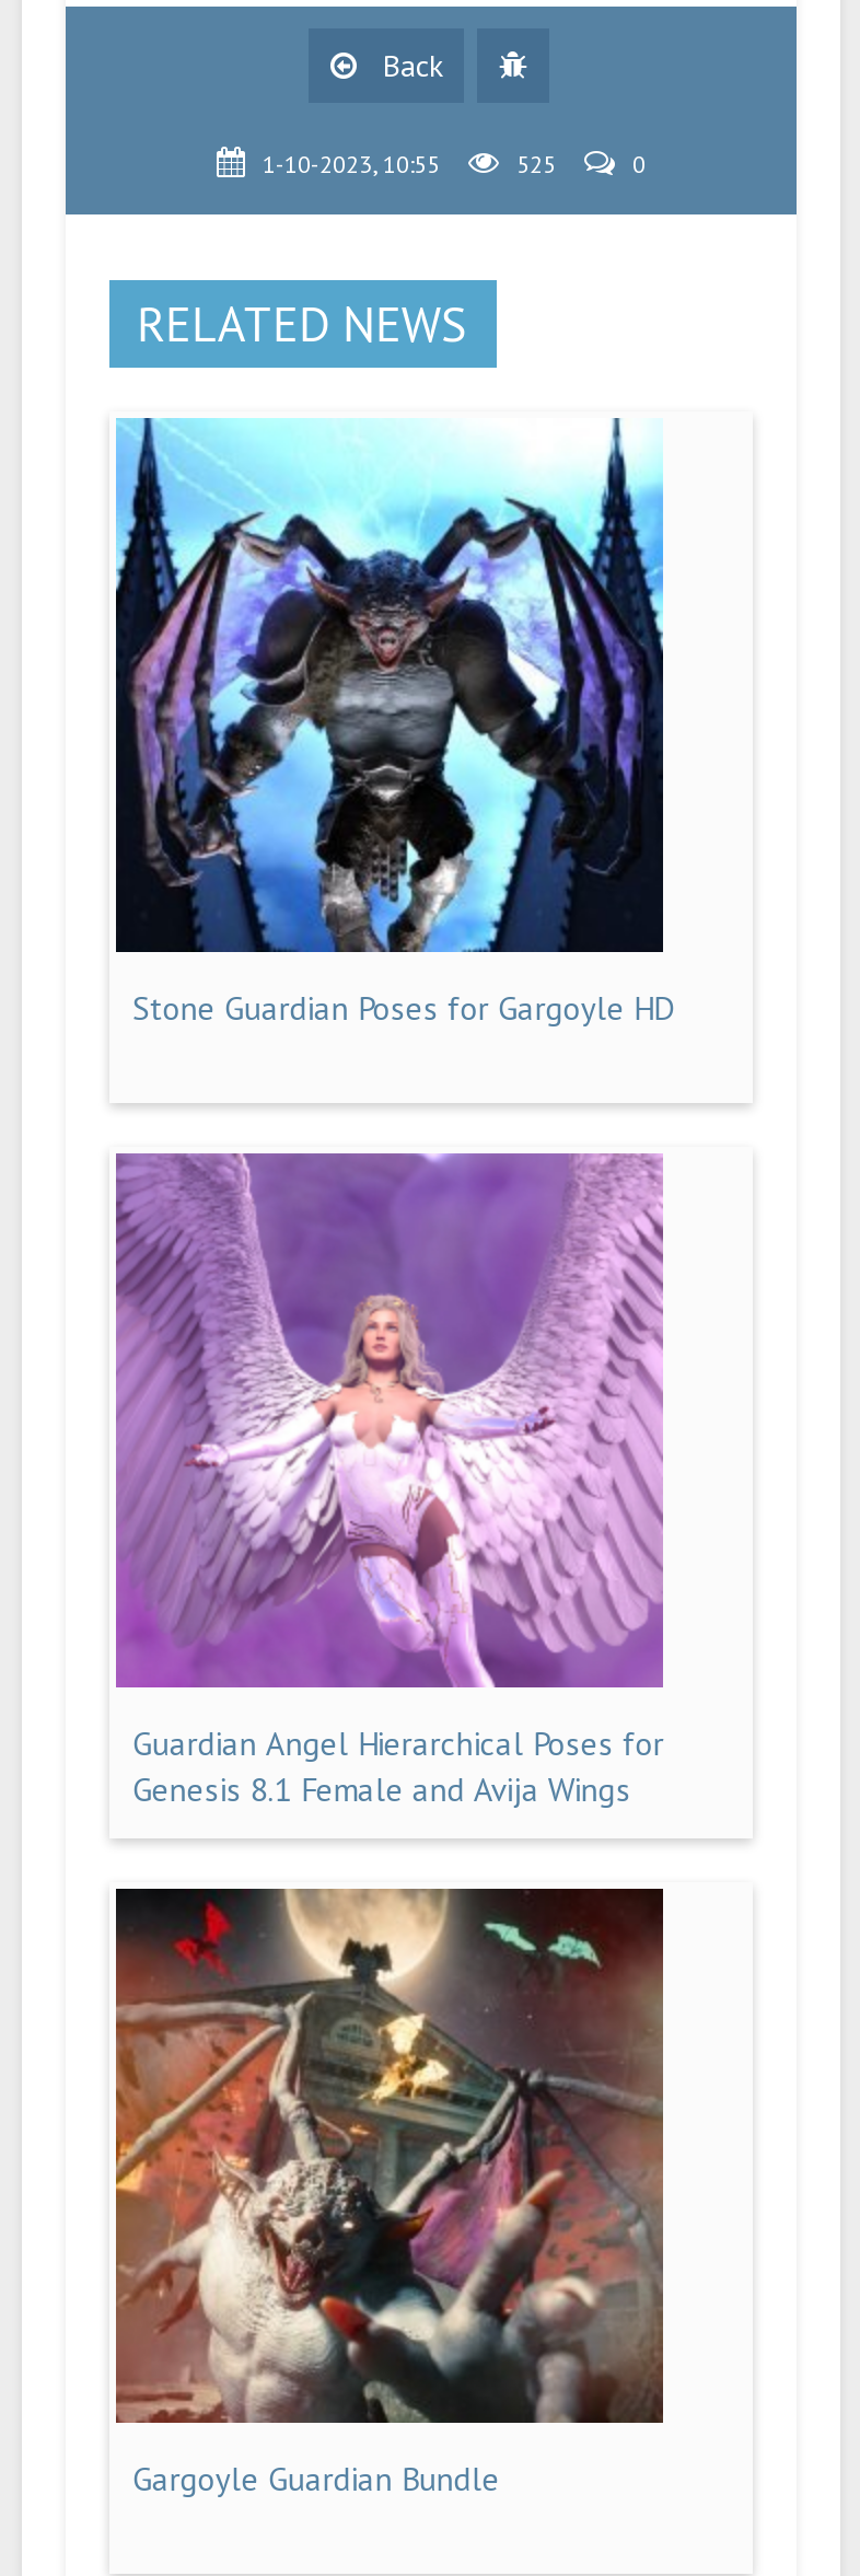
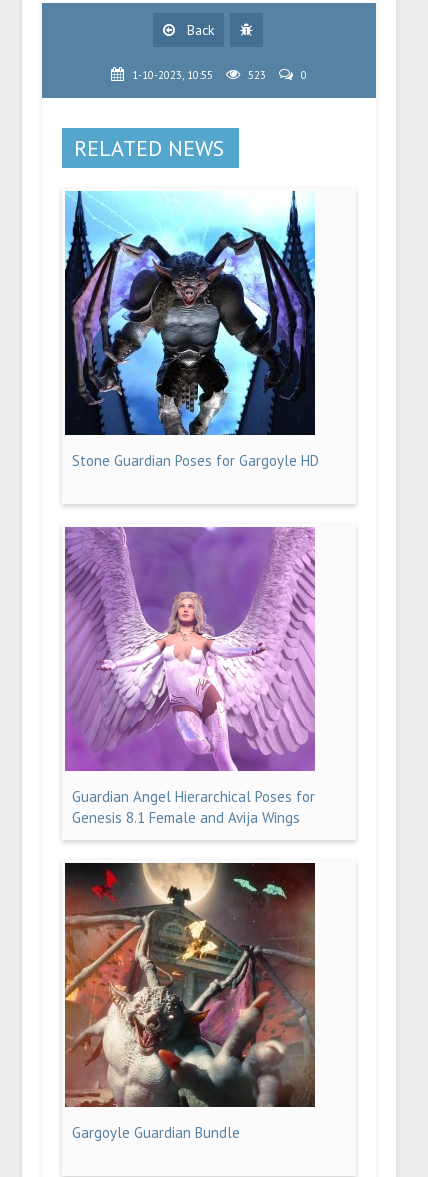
- 525
+ 523
